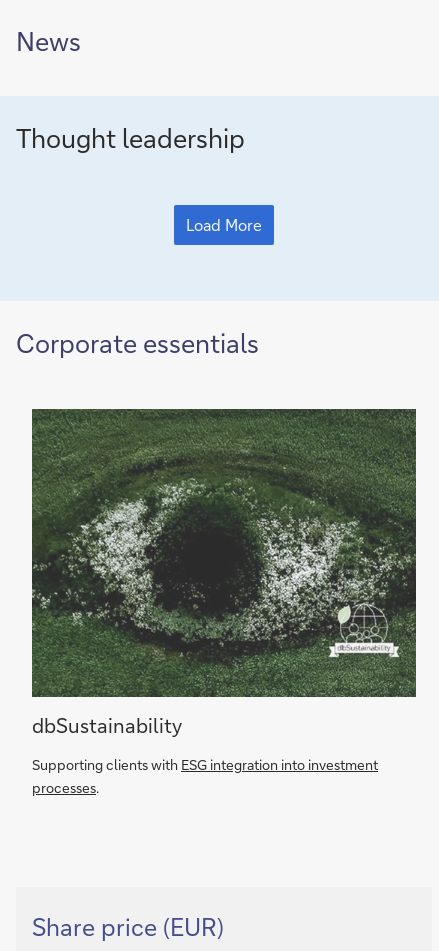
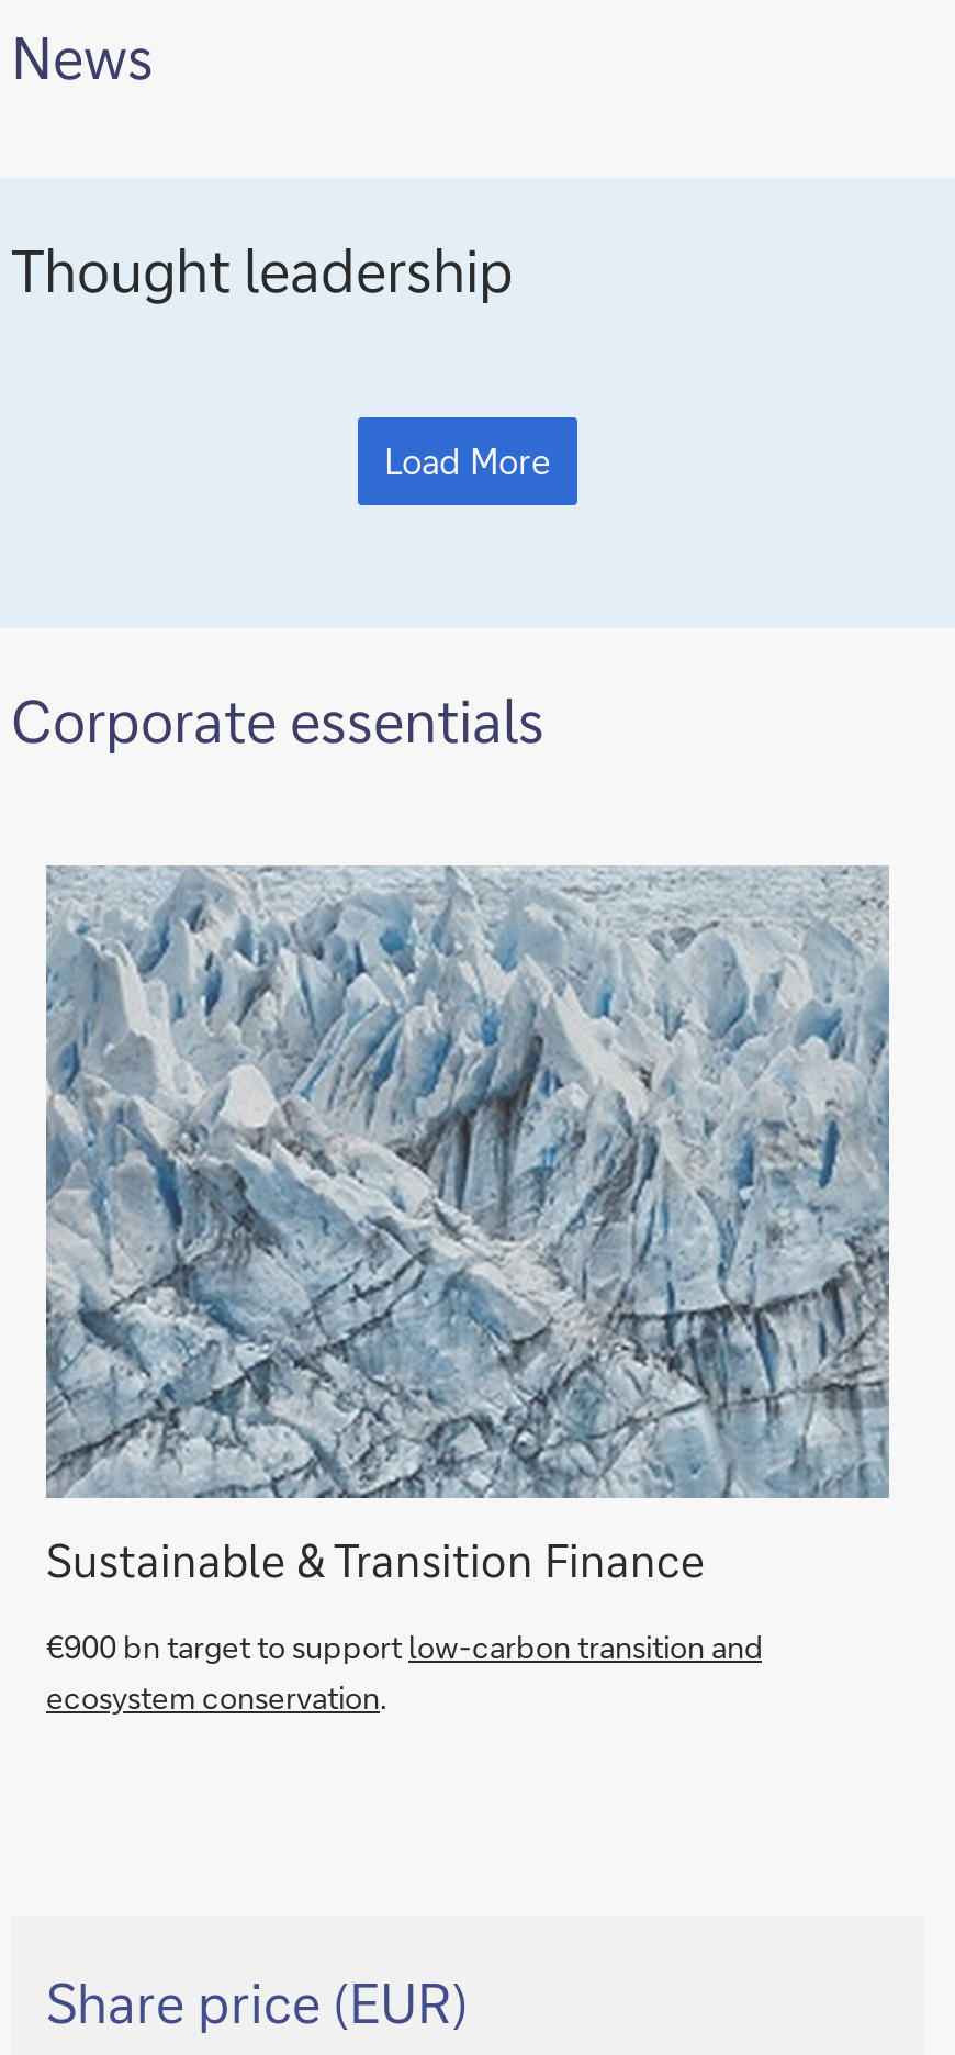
- [image]
- dbSustainability
+ [image]
+ Sustainable & Transition Finance

- Supporting clients with ESG integration into investment
- processes.
+ €900 bn target to support low-carbon transition and
+ ecosystem conservation.
